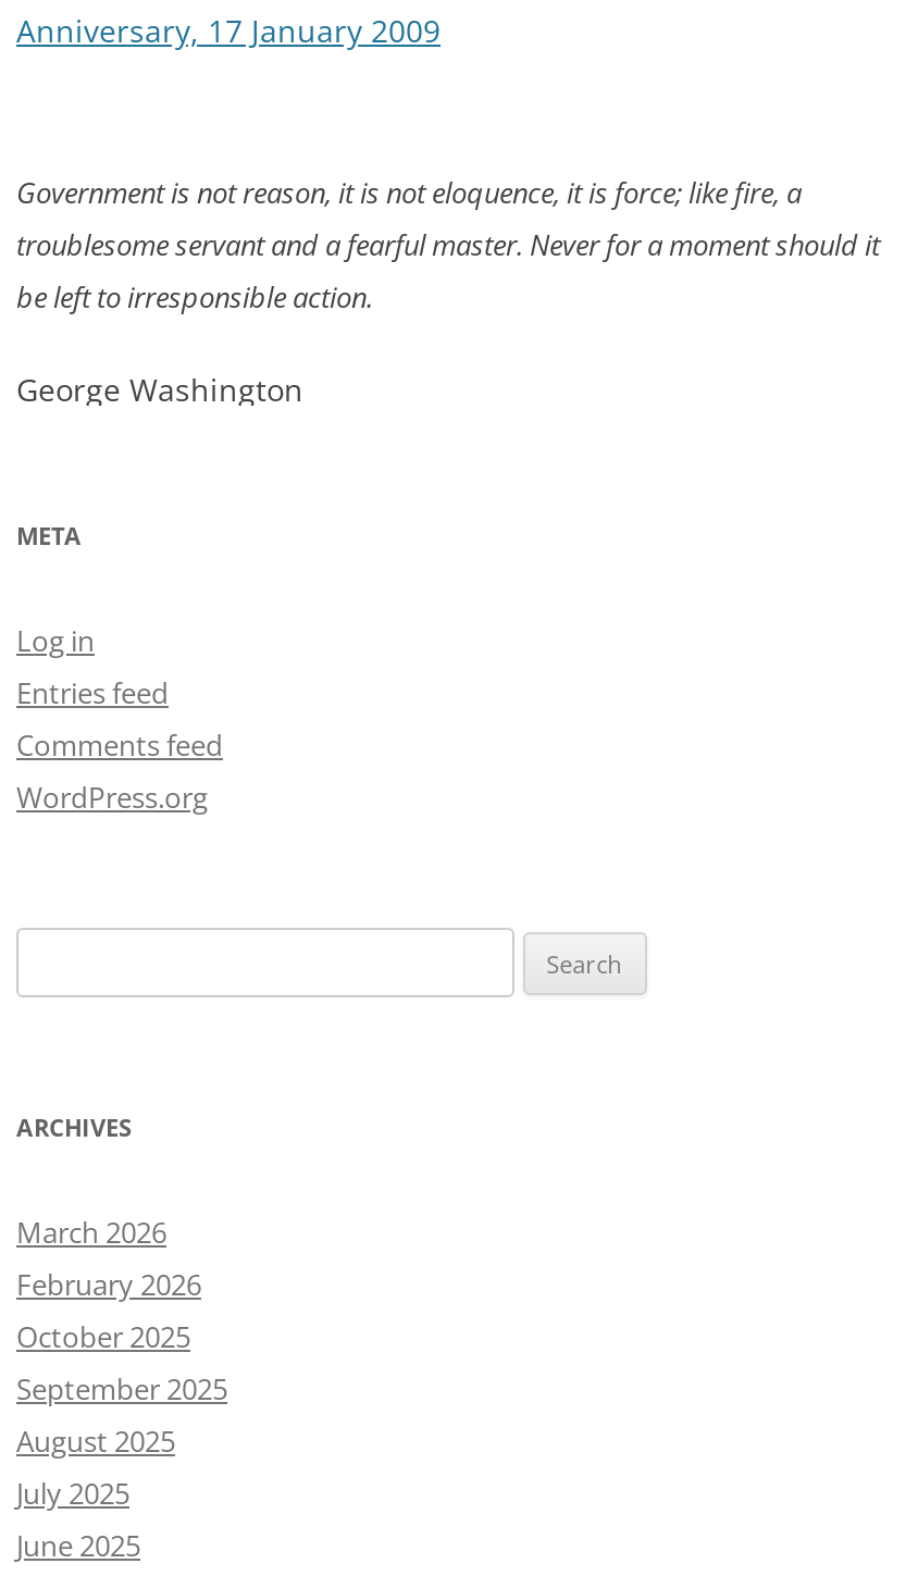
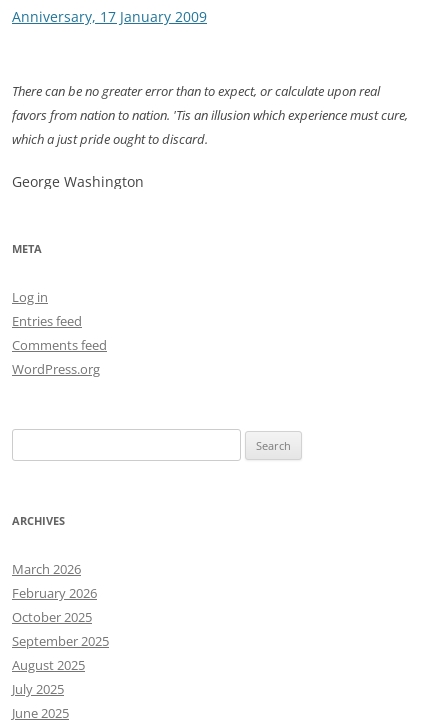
- Government is not reason, it is not eloquence, it is force; like fire, a
- troublesome servant and a fearful master. Never for a moment should it
- be left to irresponsible action.
+ There can be no greater error than to expect, or calculate upon real
+ favors from nation to nation. 'Tis an illusion which experience must cure,
+ which a just pride ought to discard.
